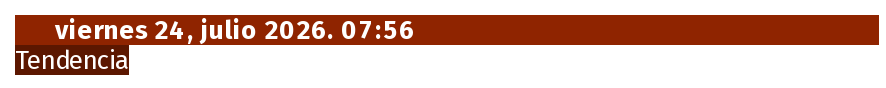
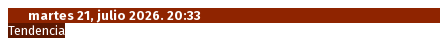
- viernes 24, julio 2026. 07:56
+ martes 21, julio 2026. 20:33
